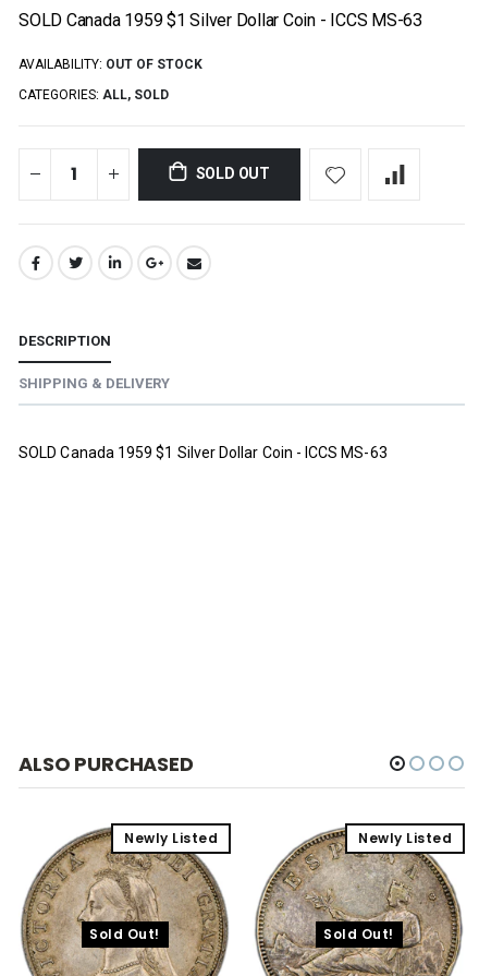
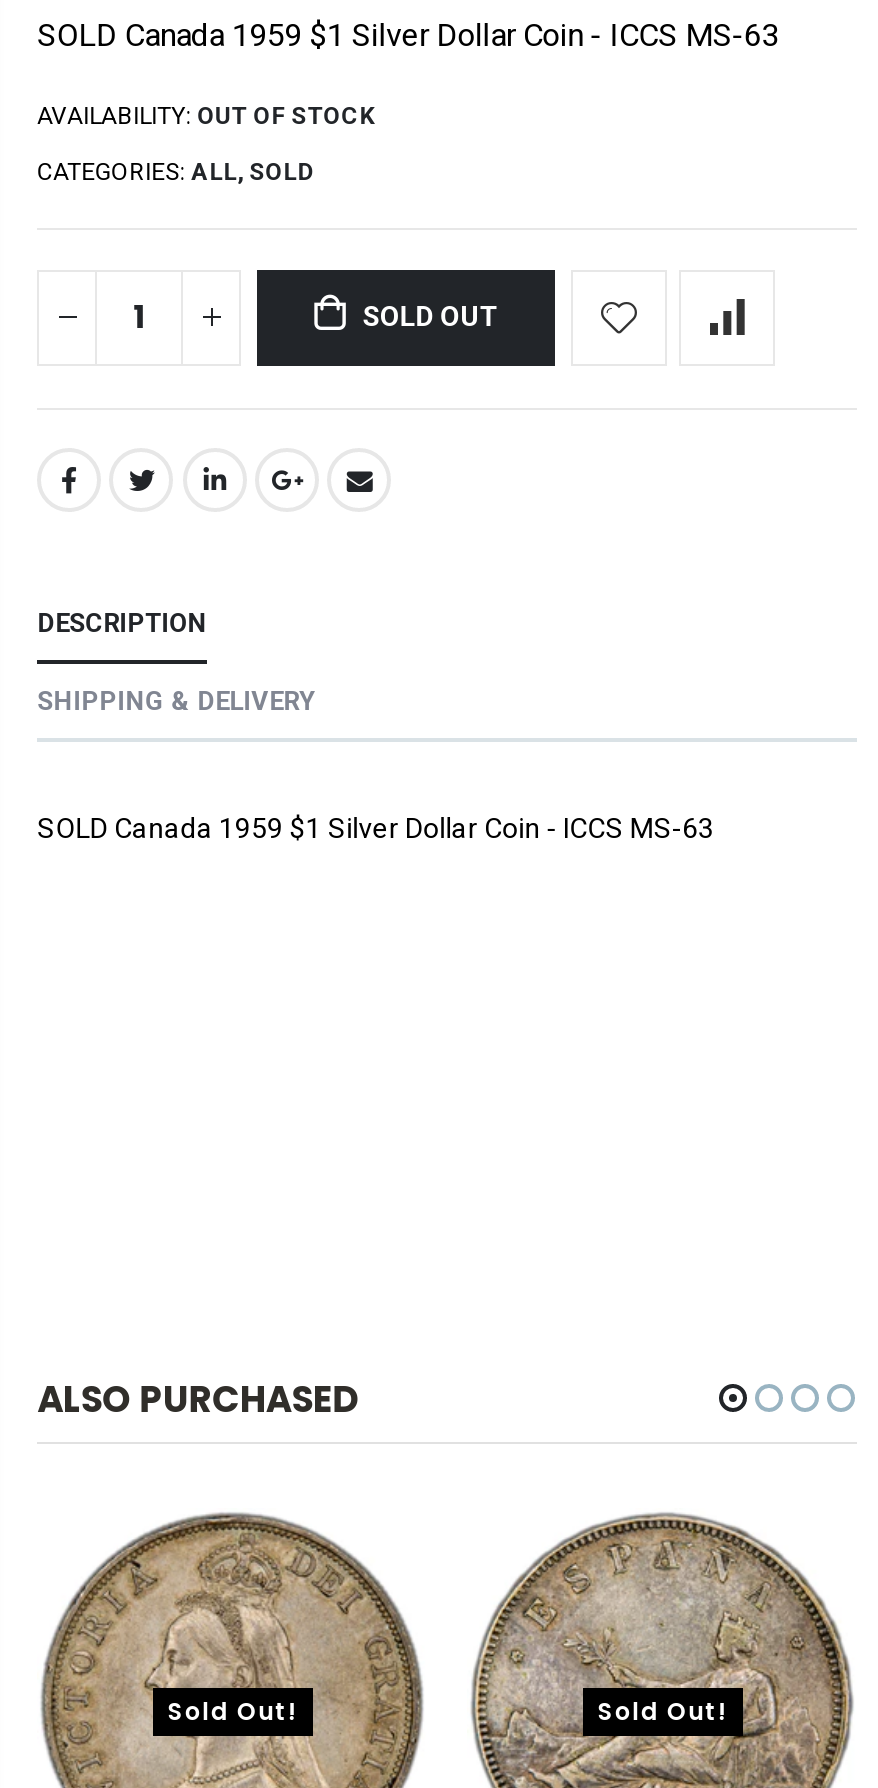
- Newly Listed

- Newly Listed
